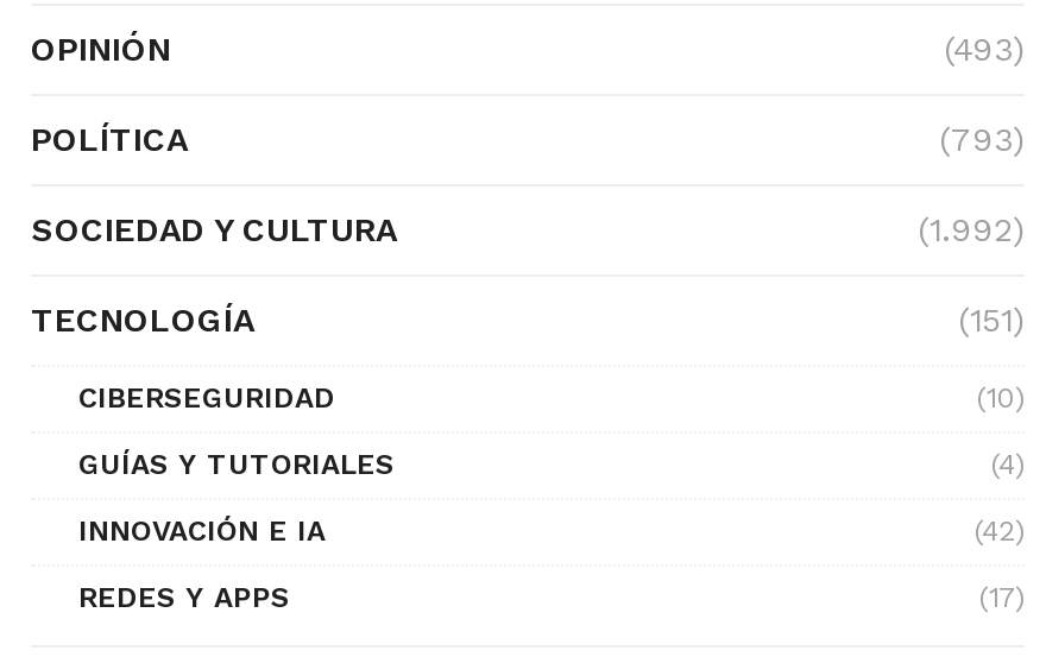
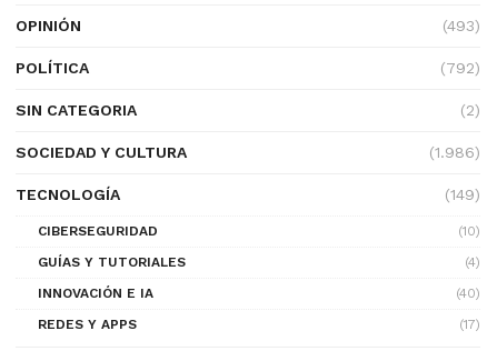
- (793)
+ (792)
+ SIN CATEGORIA
+ (2)

- (1.992)
+ (1.986)

- (151)
+ (149)

- (42)
+ (40)
